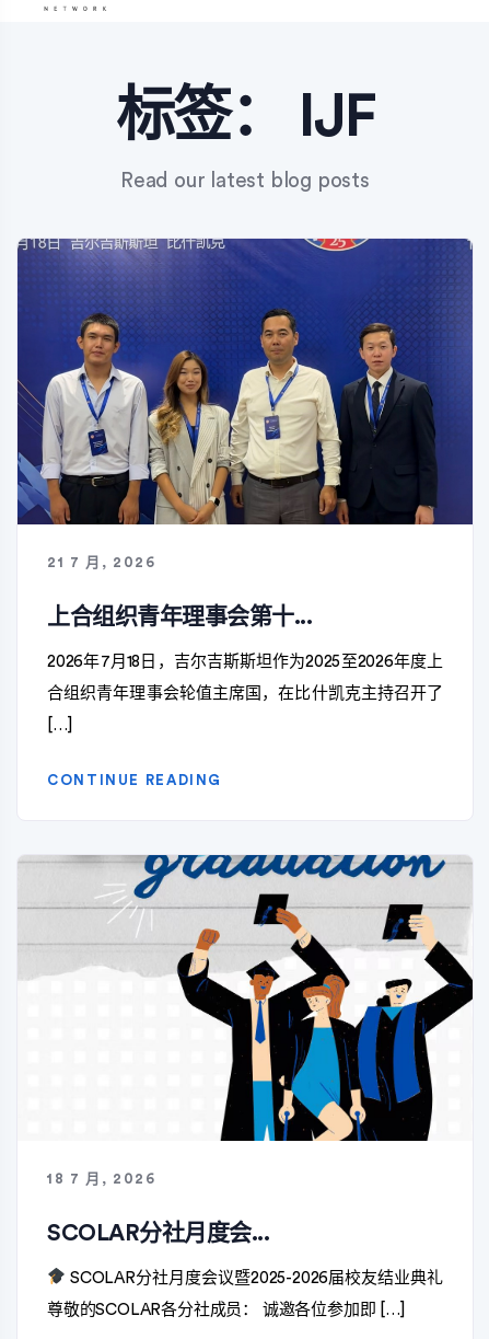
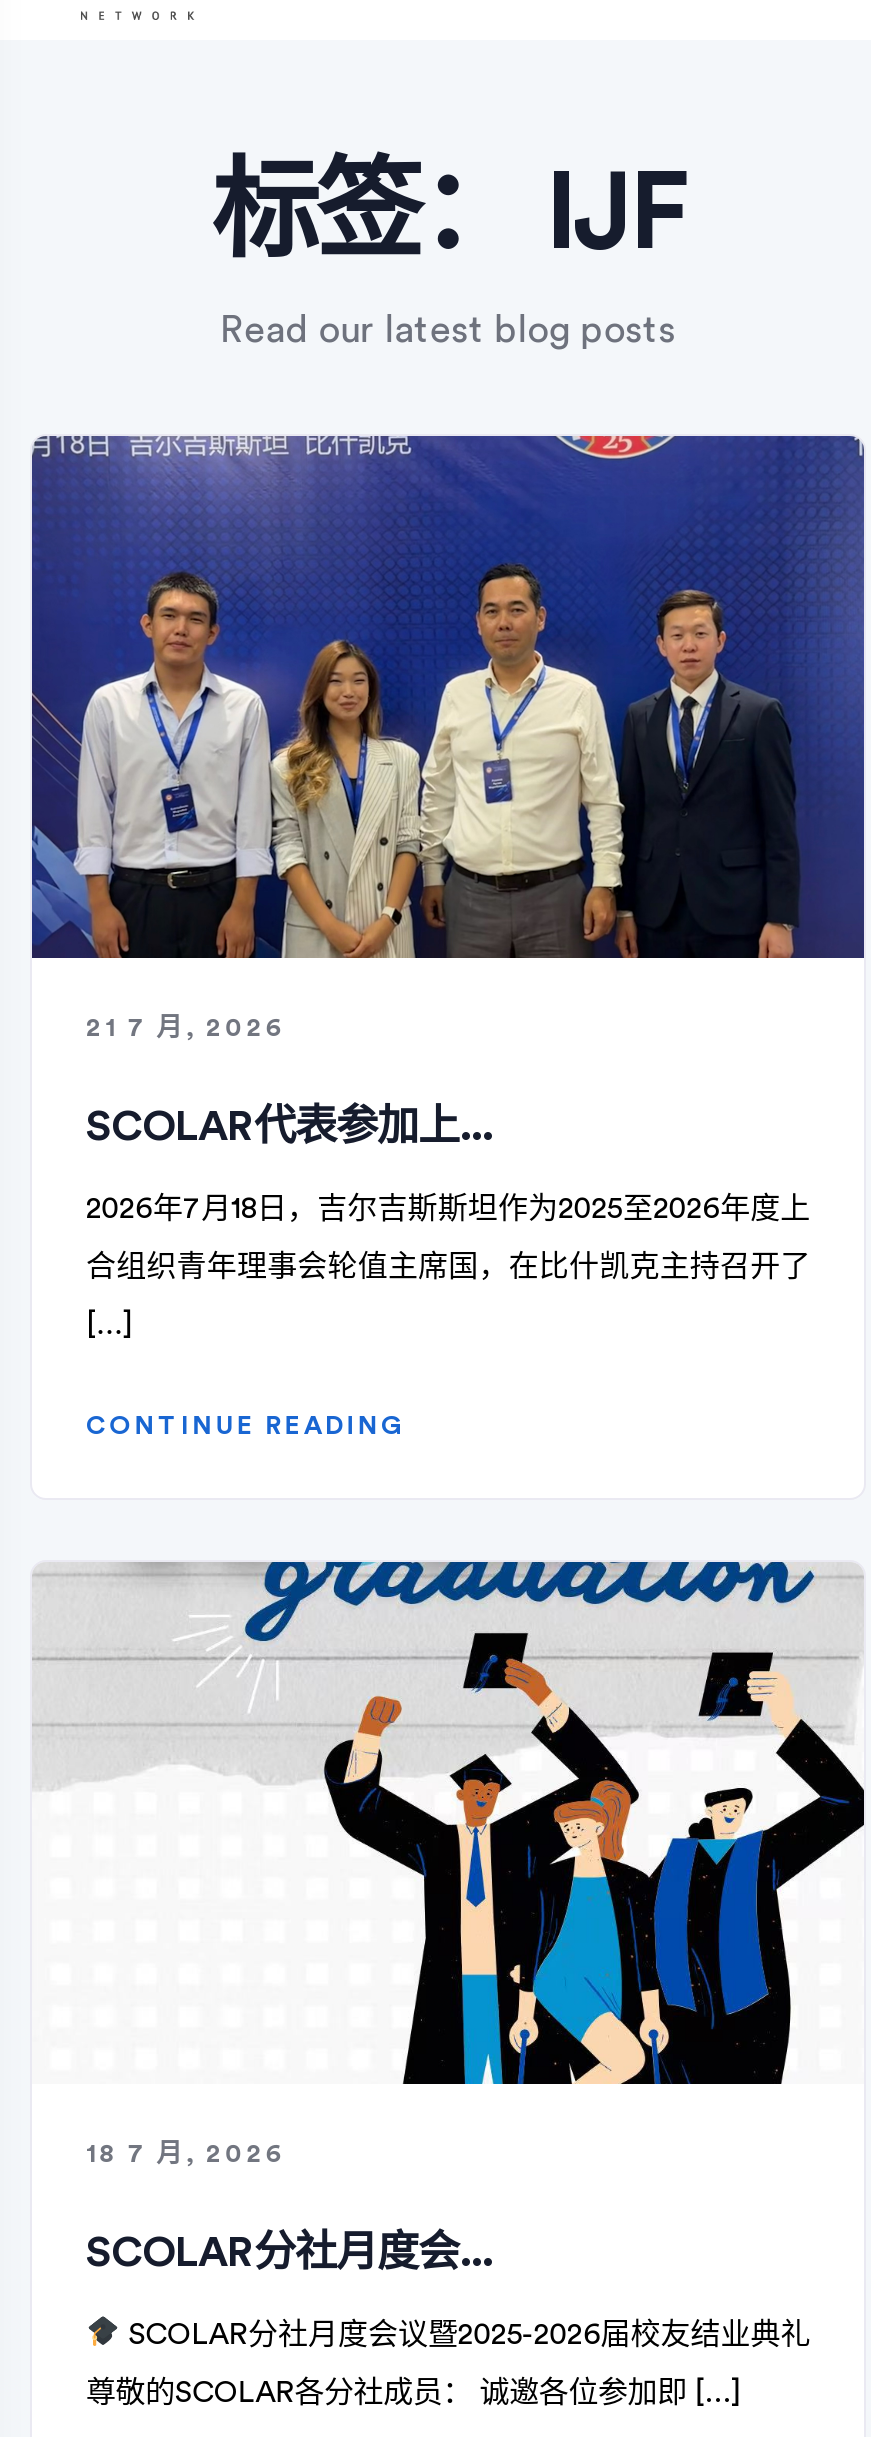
- 上合组织青年理事会第十...
+ SCOLAR代表参加上...
